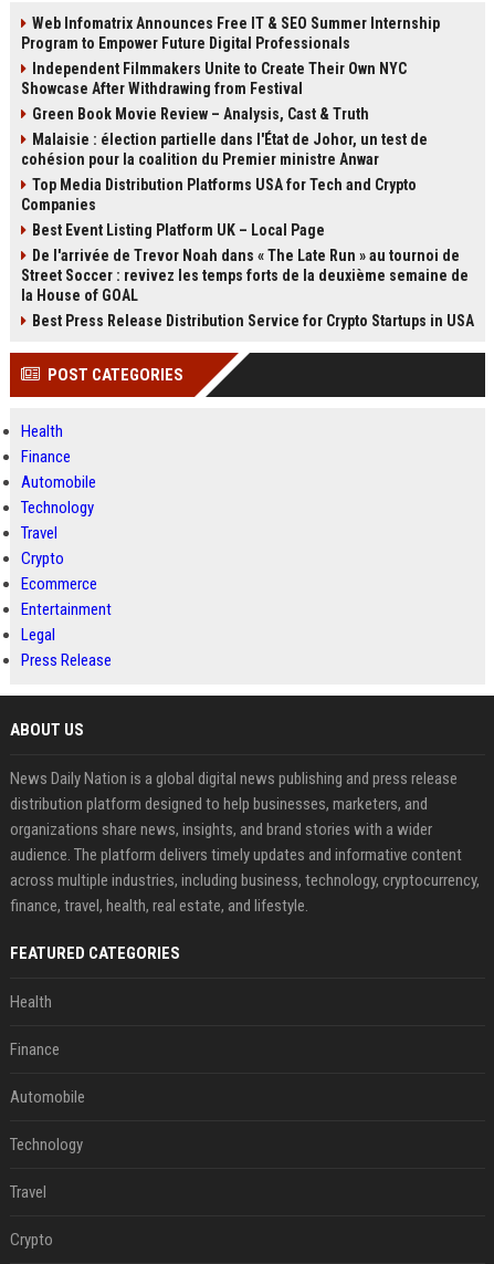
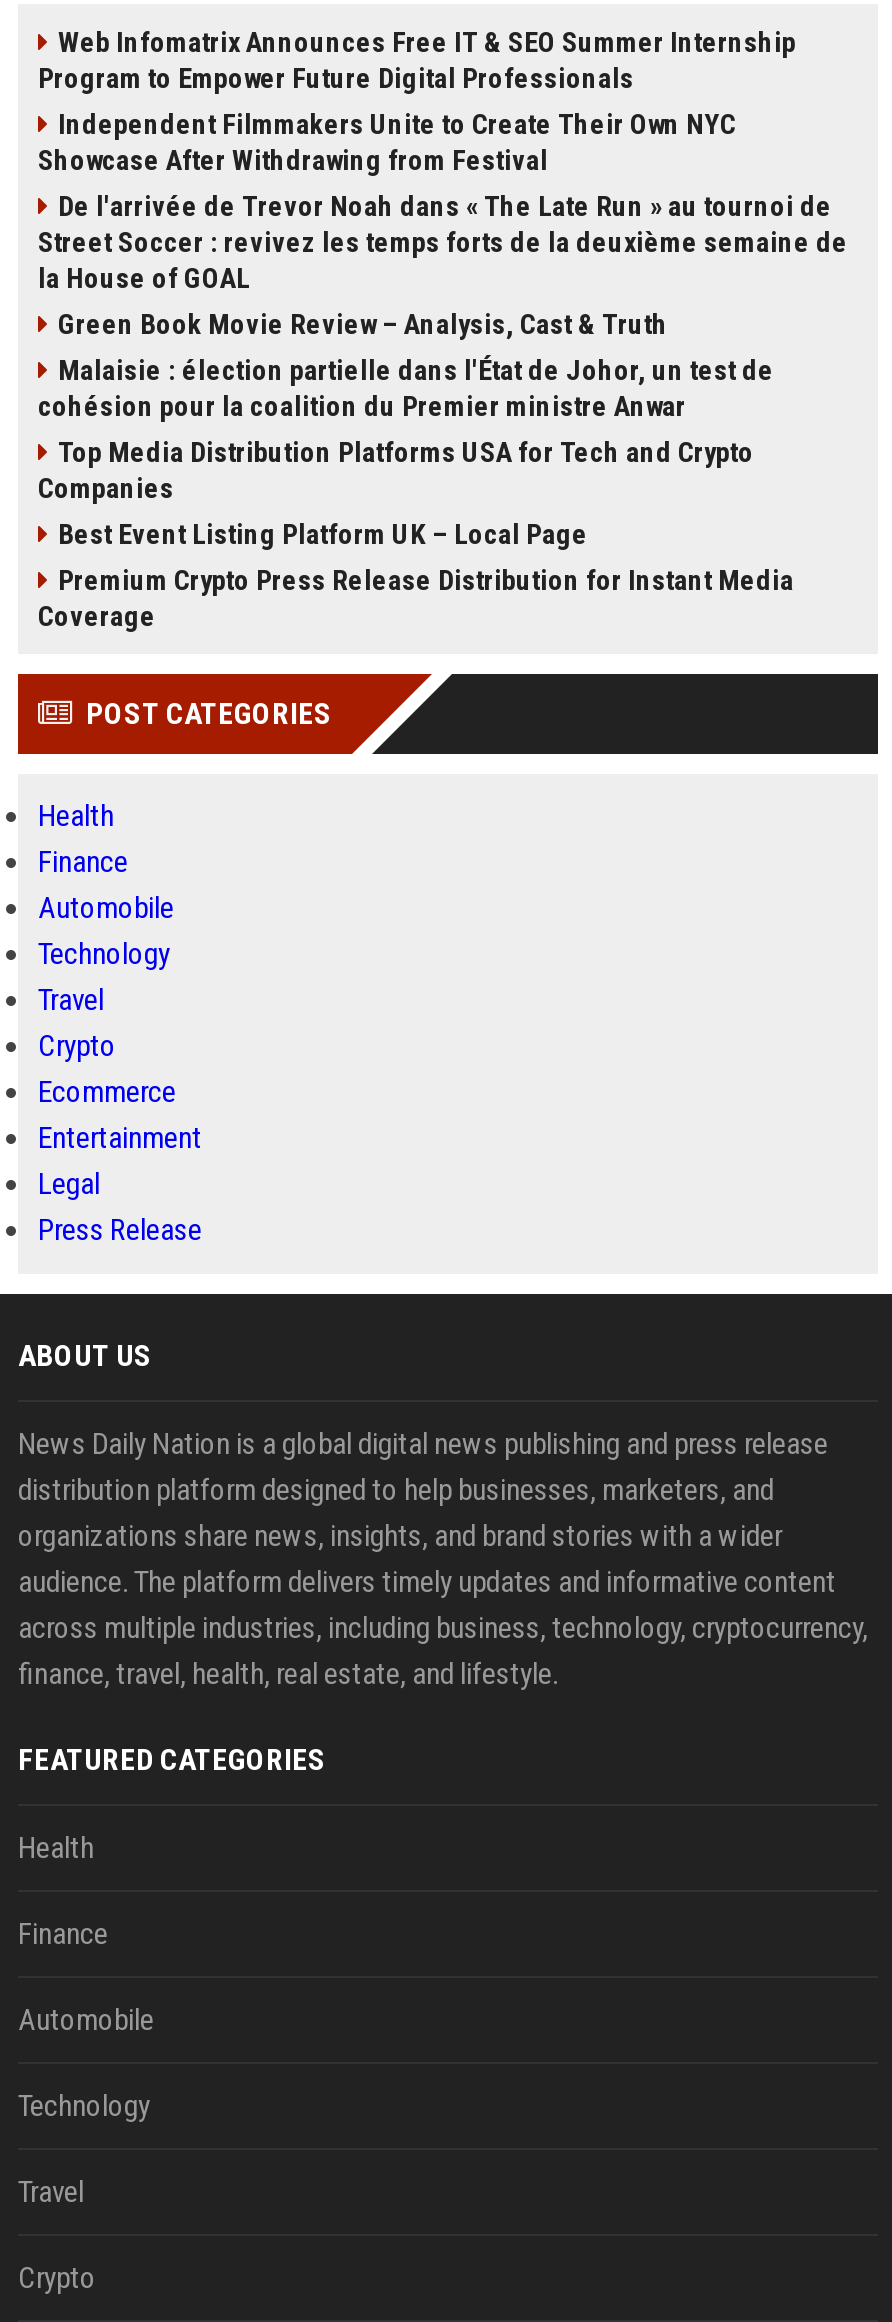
moved down: Green Book Movie Review – Analysis, Cast & Truth | Malaisie : élection partielle dans l'État de Johor, un test de | cohésion pour la coalition du Premier ministre Anwar | Top Media Distribution Platforms USA for Tech and Crypto | Companies | Best Event Listing Platform UK – Local Page

moved up: De l'arrivée de Trevor Noah dans « The Late Run » au tournoi de | Street Soccer : revivez les temps forts de la deuxième semaine de | la House of GOAL

- Best Press Release Distribution Service for Crypto Startups in USA
+ Premium Crypto Press Release Distribution for Instant Media
+ Coverage
